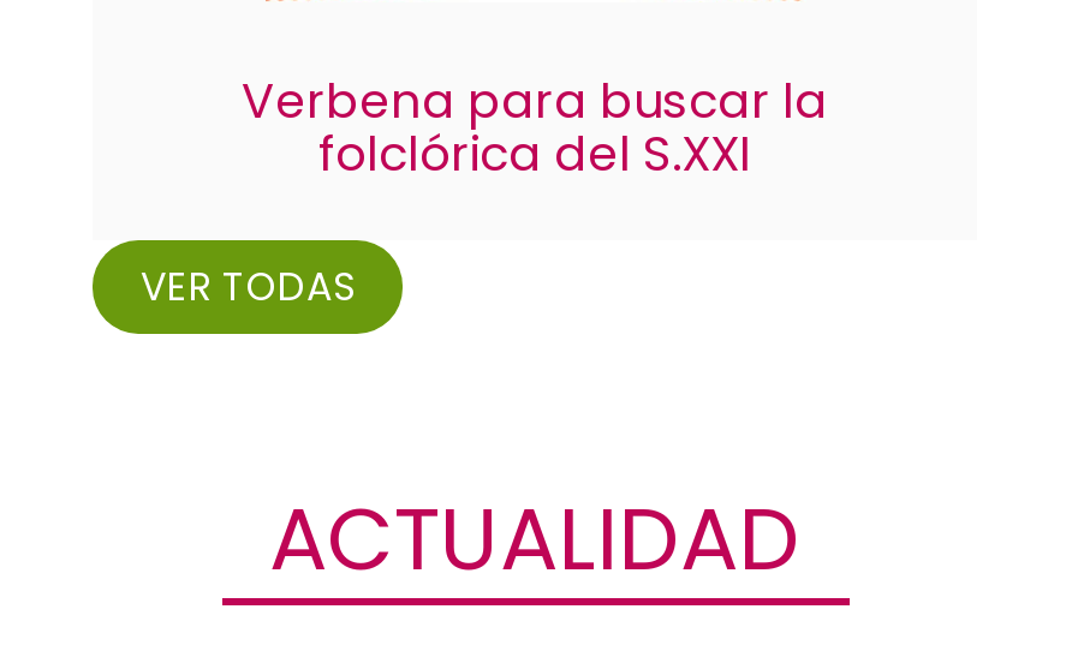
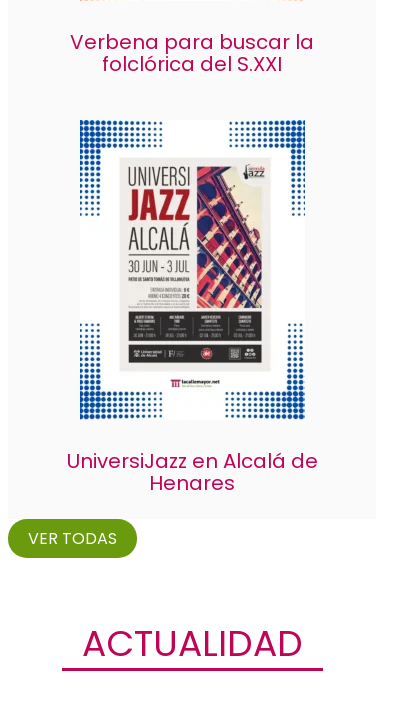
+ [image]
+ UniversiJazz en Alcalá de
+ Henares
